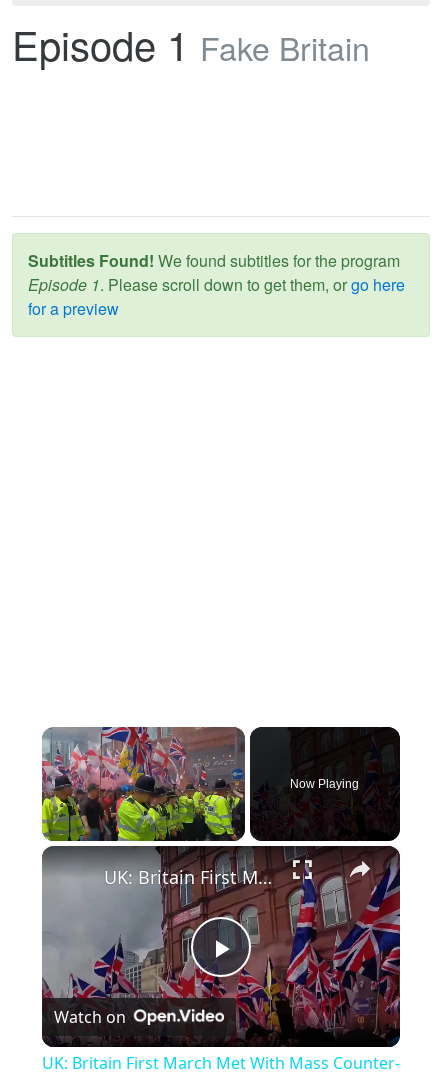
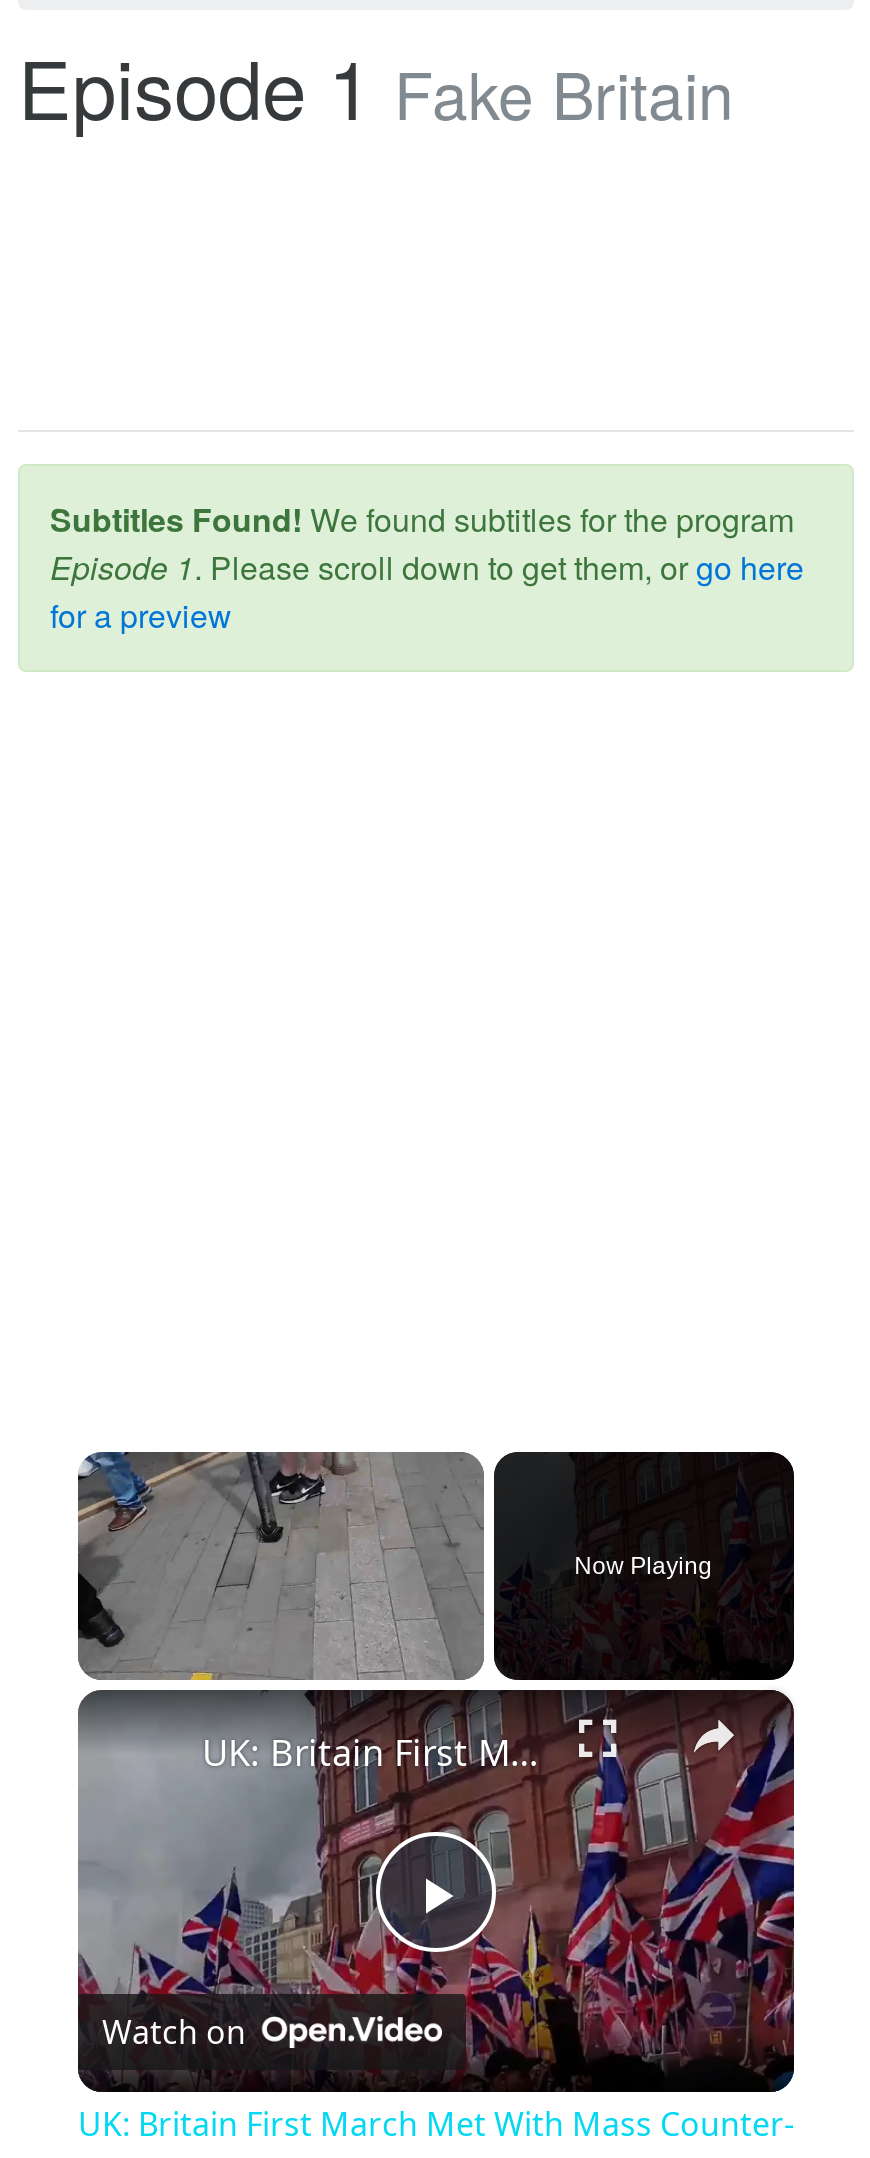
- [image]
+ [image]
